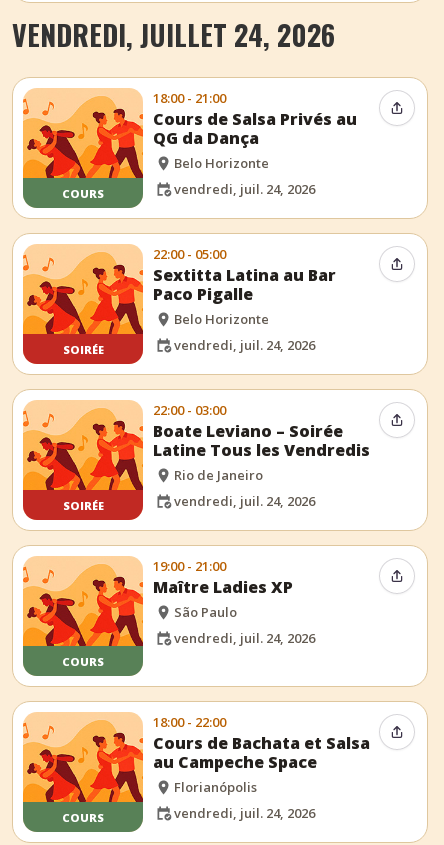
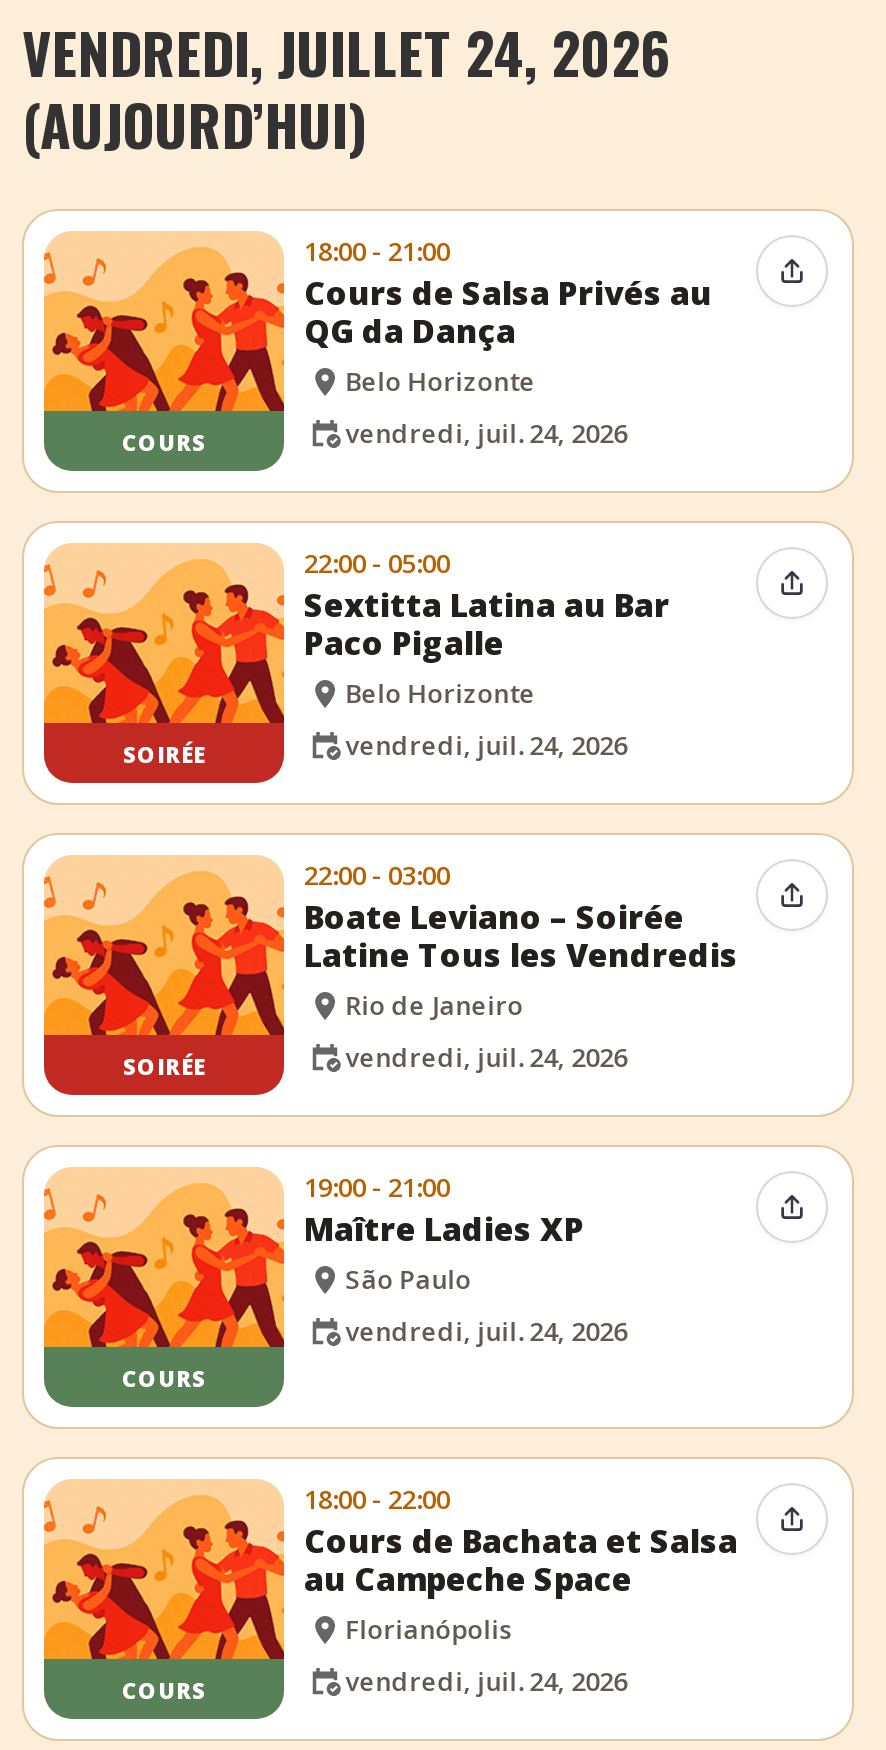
+ (AUJOURD’HUI)
